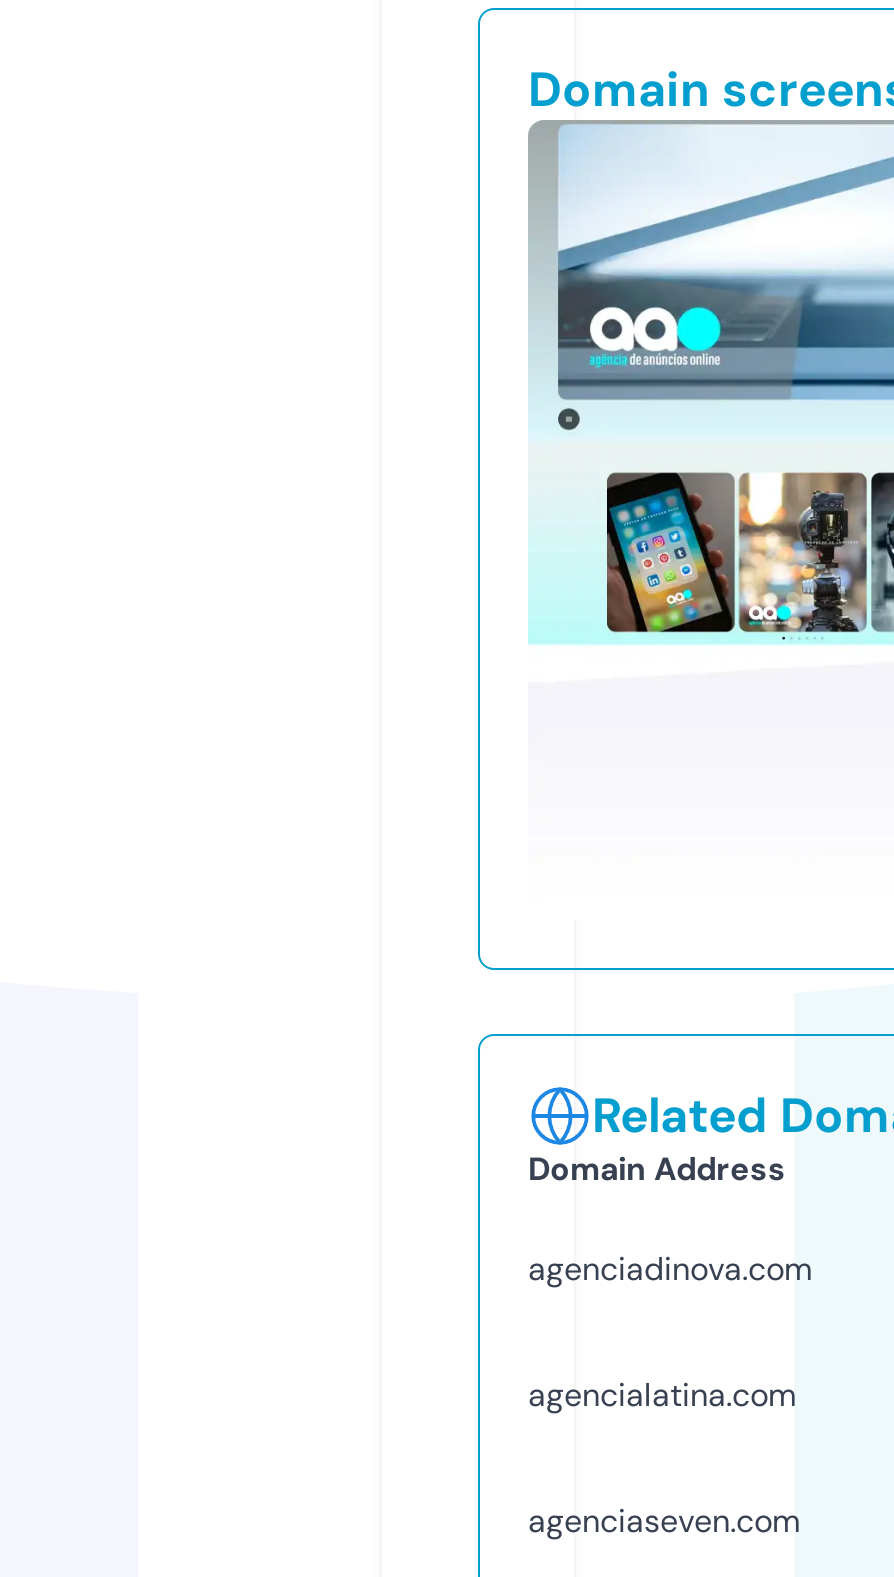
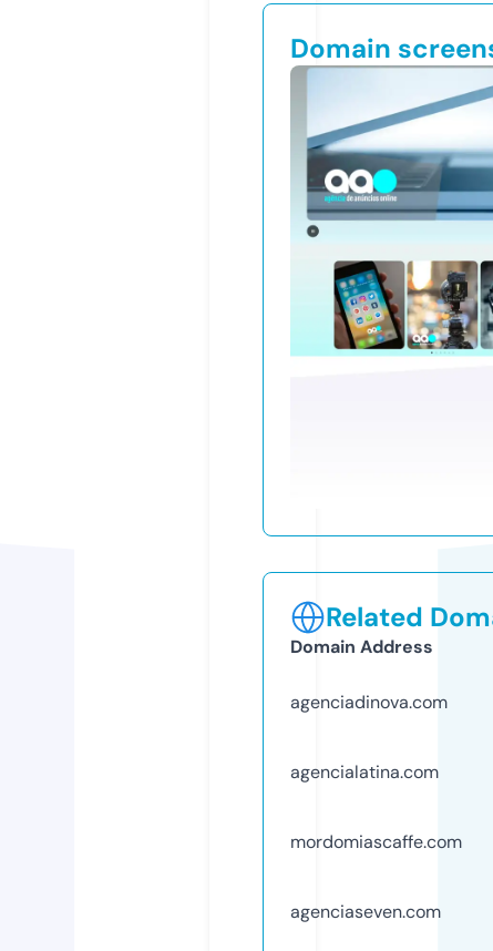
+ mordomiascaffe.com
